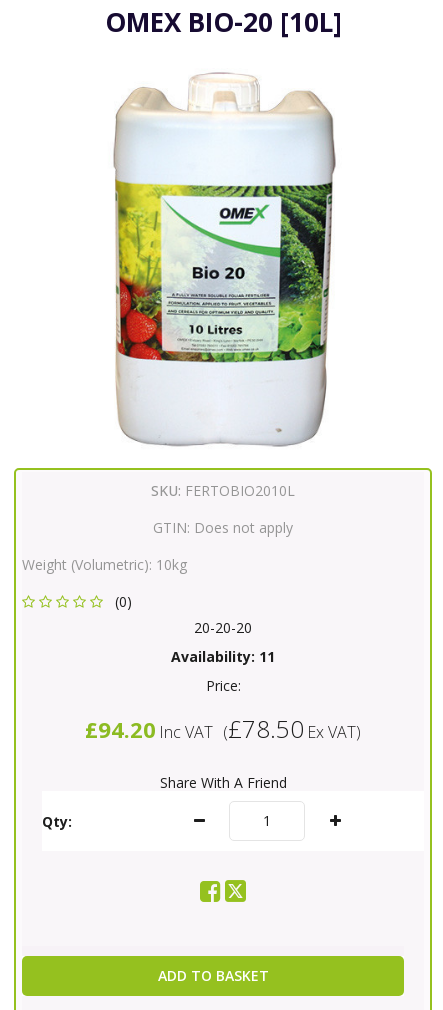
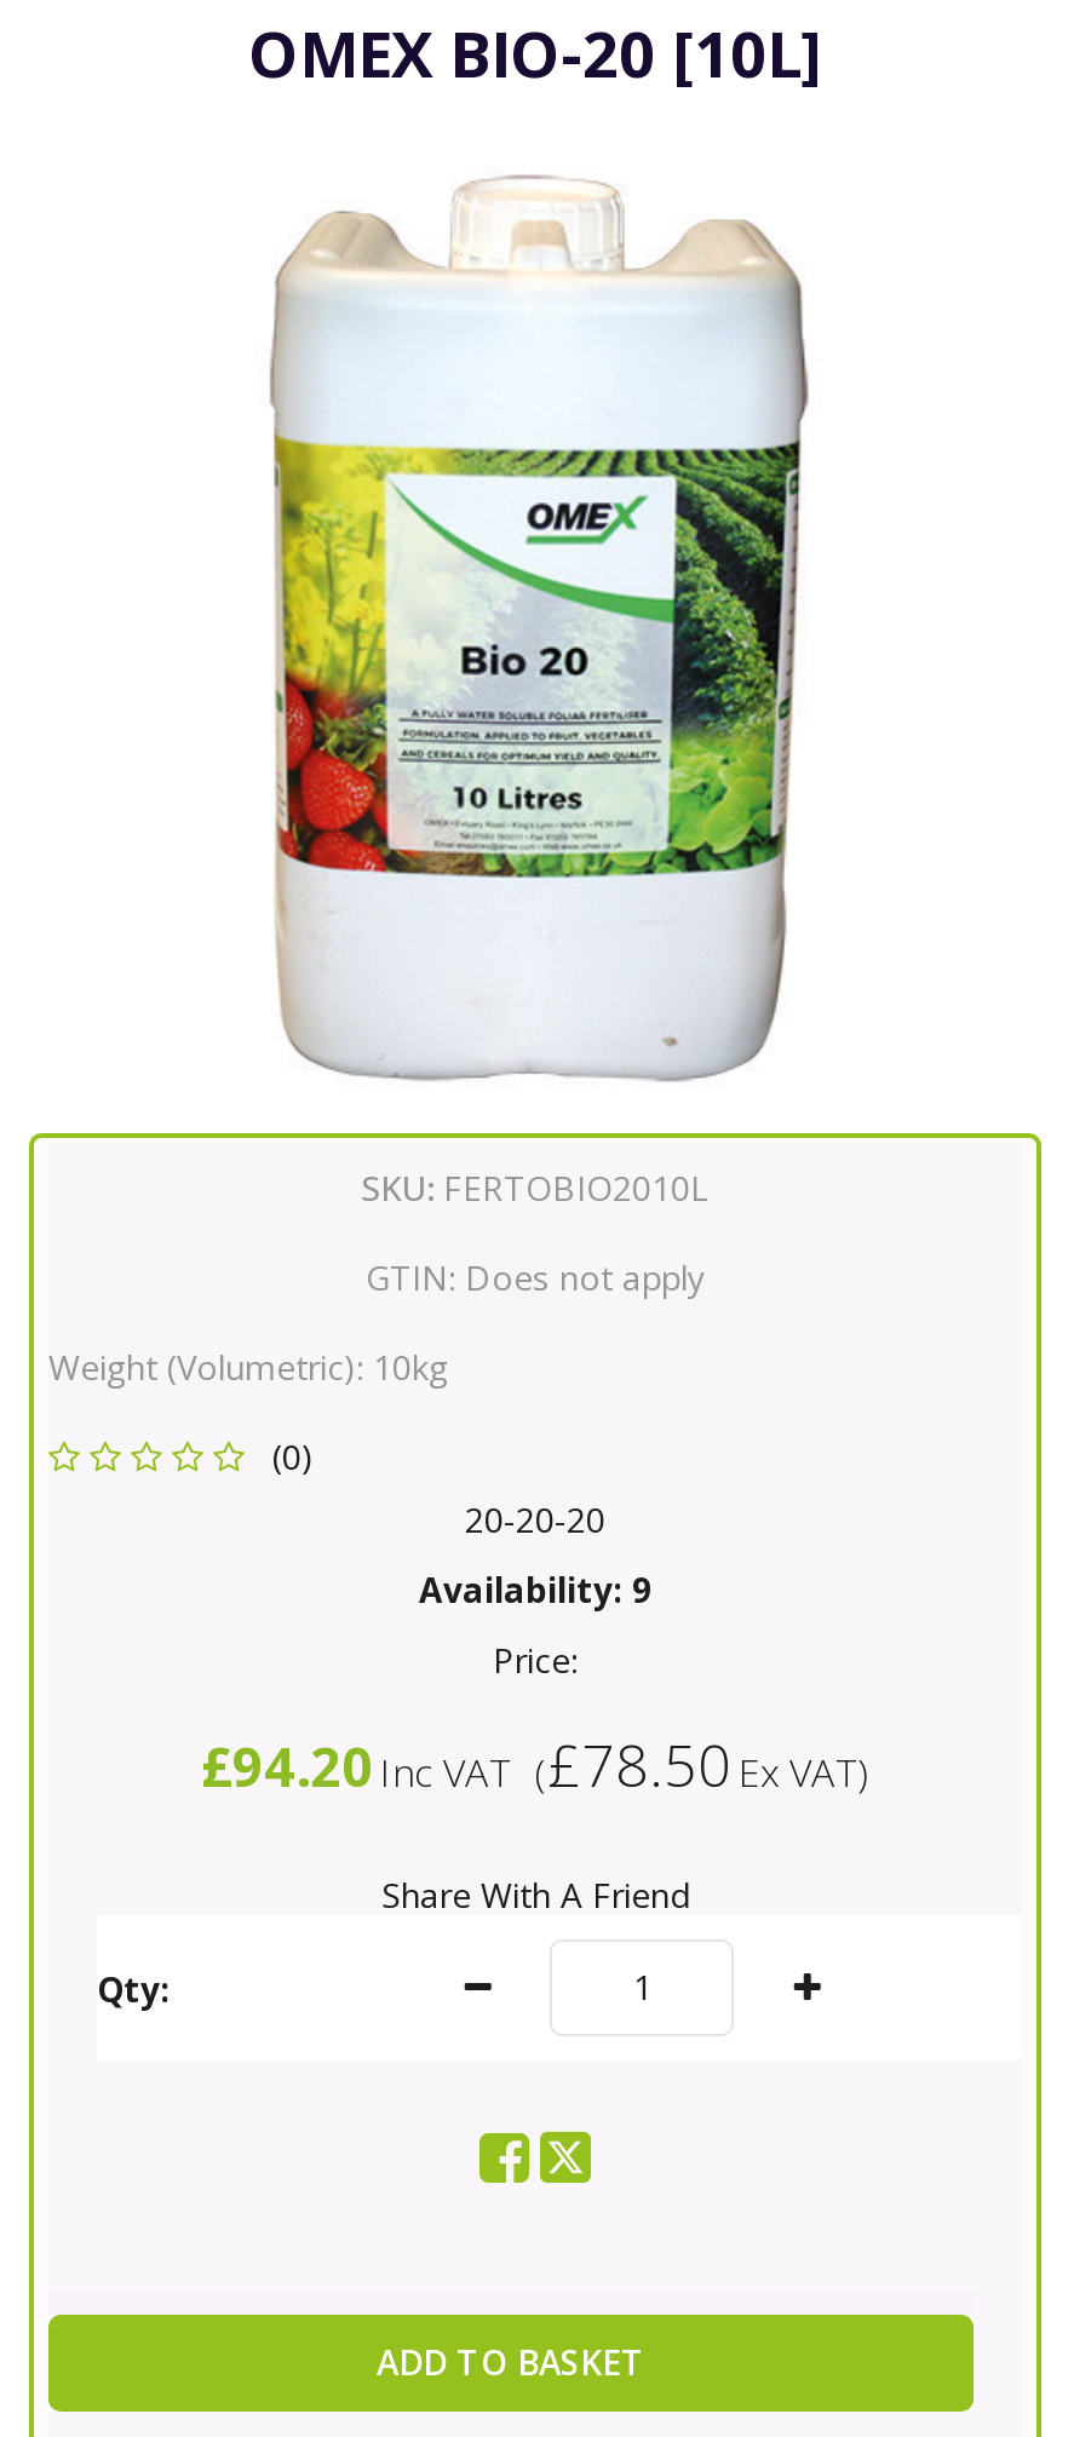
- Availability: 11
+ Availability: 9
